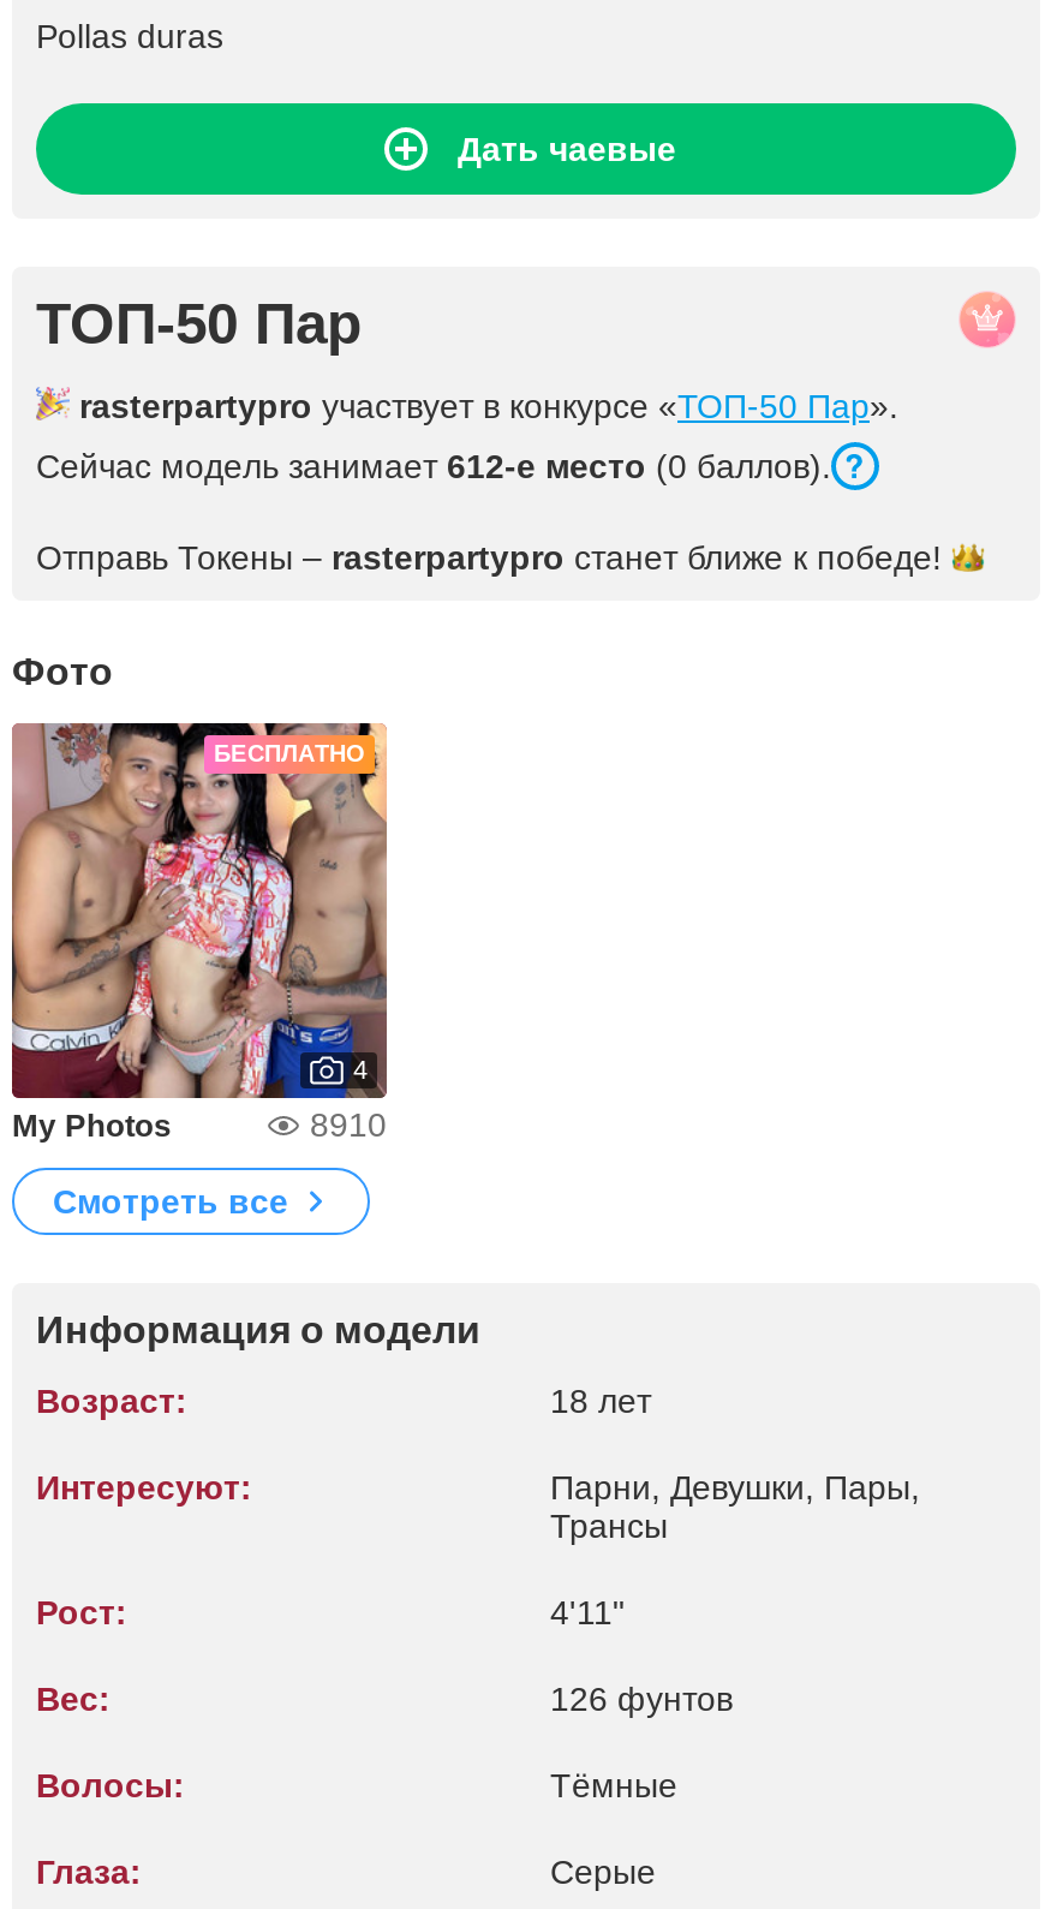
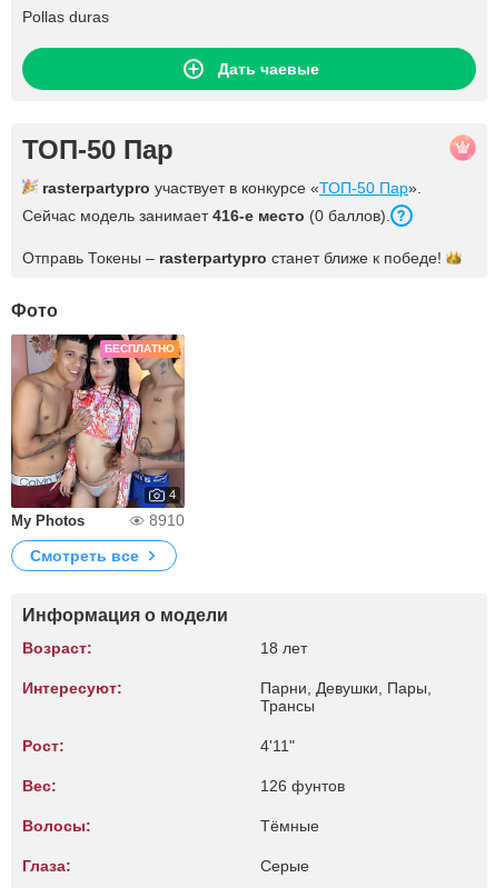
- Сейчас модель занимает 612-е место (0 баллов).
+ Сейчас модель занимает 416-е место (0 баллов).
